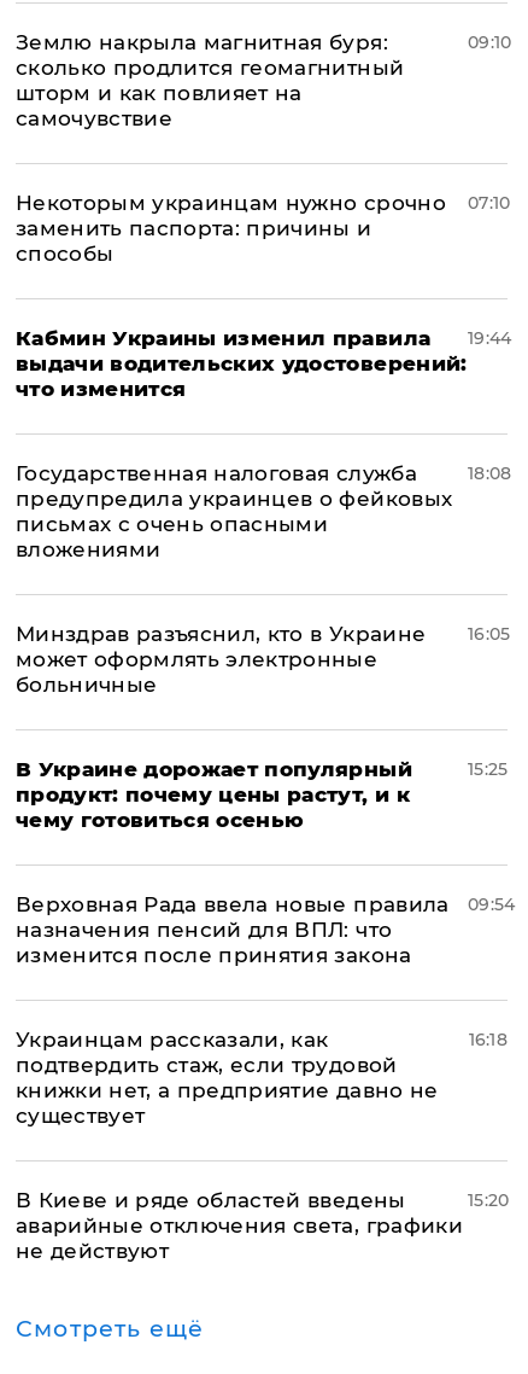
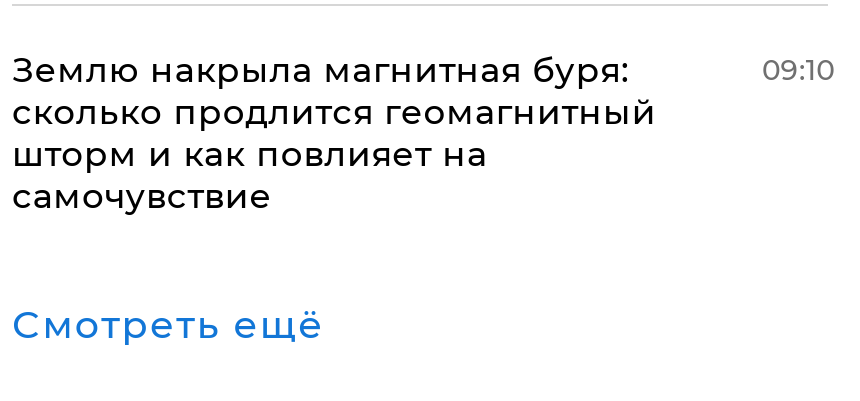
- Некоторым украинцам нужно срочно
- заменить паспорта: причины и
- способы

- 07:10

- Кабмин Украины изменил правила
- выдачи водительских удостоверений:
- что изменится

- 19:44

- Государственная налоговая служба
- предупредила украинцев о фейковых
- письмах с очень опасными
- вложениями

- 18:08

- Минздрав разъяснил, кто в Украине
- может оформлять электронные
- больничные

- 16:05

- В Украине дорожает популярный
- продукт: почему цены растут, и к
- чему готовиться осенью

- 15:25

- Верховная Рада ввела новые правила
- назначения пенсий для ВПЛ: что
- изменится после принятия закона

- 09:54

- Украинцам рассказали, как
- подтвердить стаж, если трудовой
- книжки нет, а предприятие давно не
- существует

- 16:18

- В Киеве и ряде областей введены
- аварийные отключения света, графики
- не действуют

- 15:20
